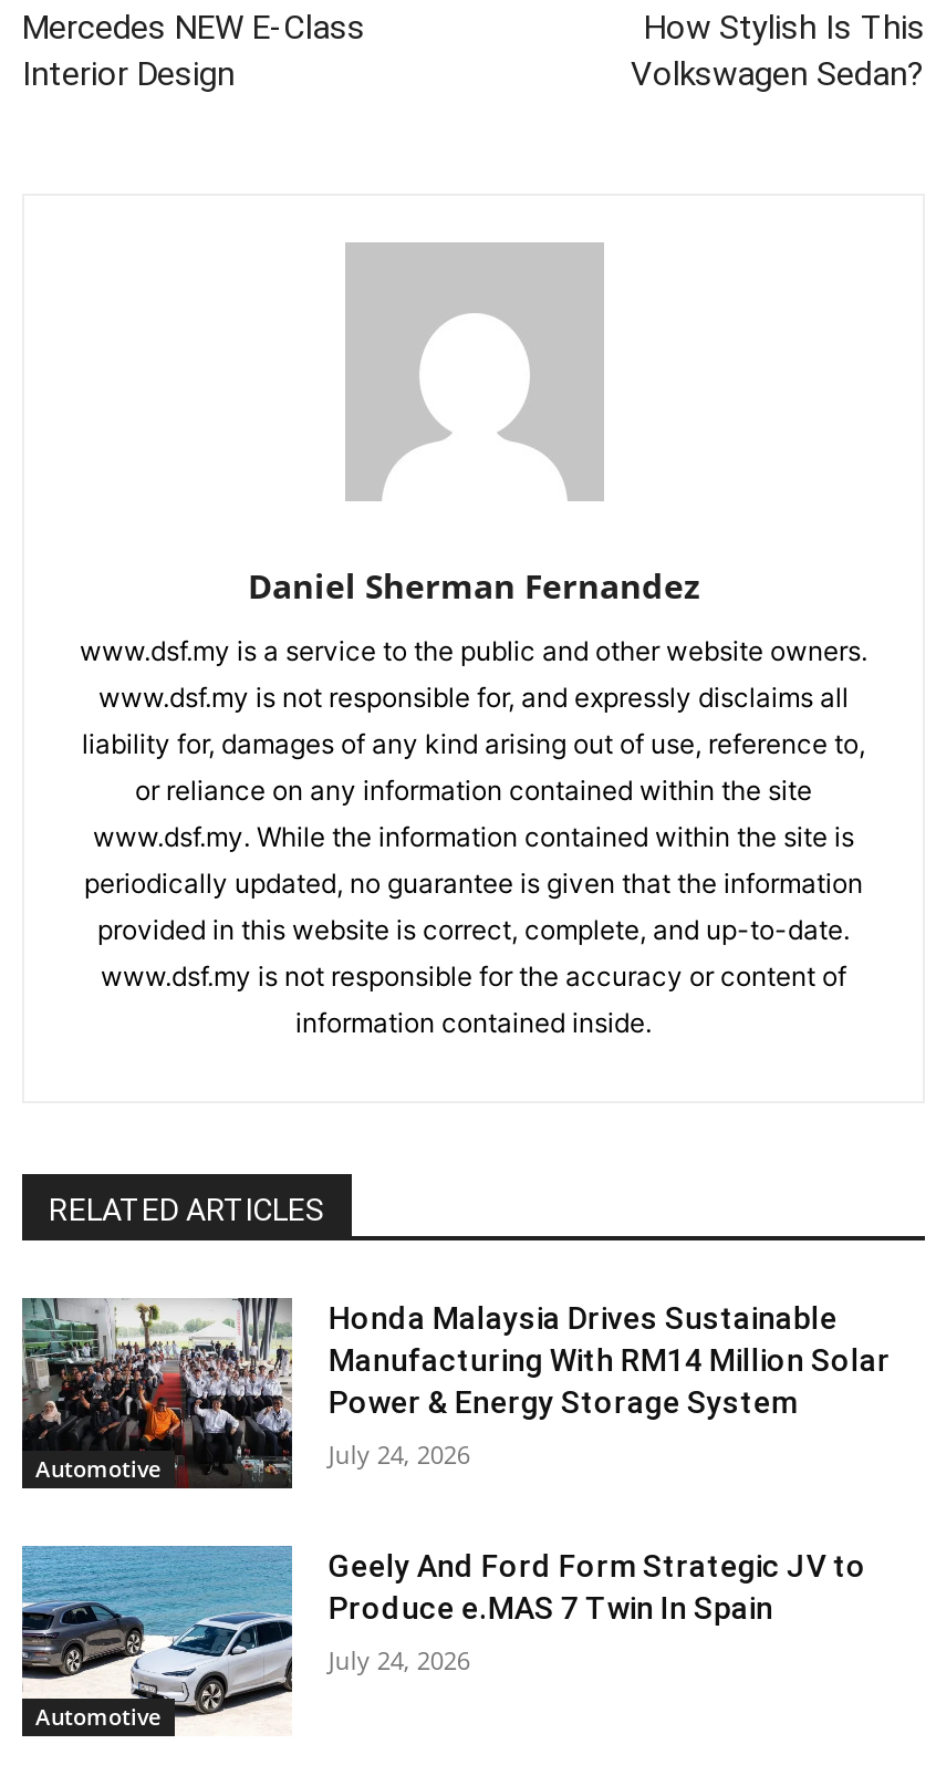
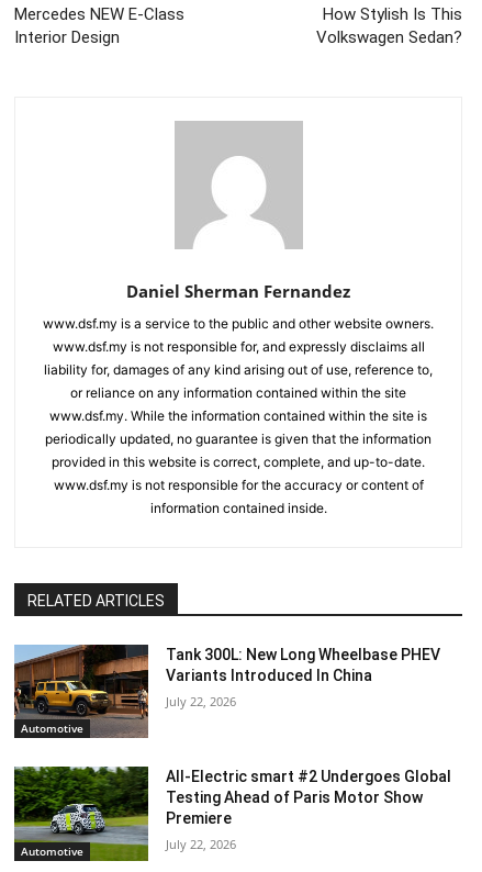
- [image]
- Honda Malaysia Drives Sustainable
- Manufacturing With RM14 Million Solar
- Power & Energy Storage System
+ [image]
+ Tank 300L: New Long Wheelbase PHEV
+ Variants Introduced In China

- July 24, 2026
+ July 22, 2026

- [image]
- Geely And Ford Form Strategic JV to
- Produce e.MAS 7 Twin In Spain
+ [image]
+ All-Electric smart #2 Undergoes Global
+ Testing Ahead of Paris Motor Show
+ Premiere

- July 24, 2026
+ July 22, 2026
